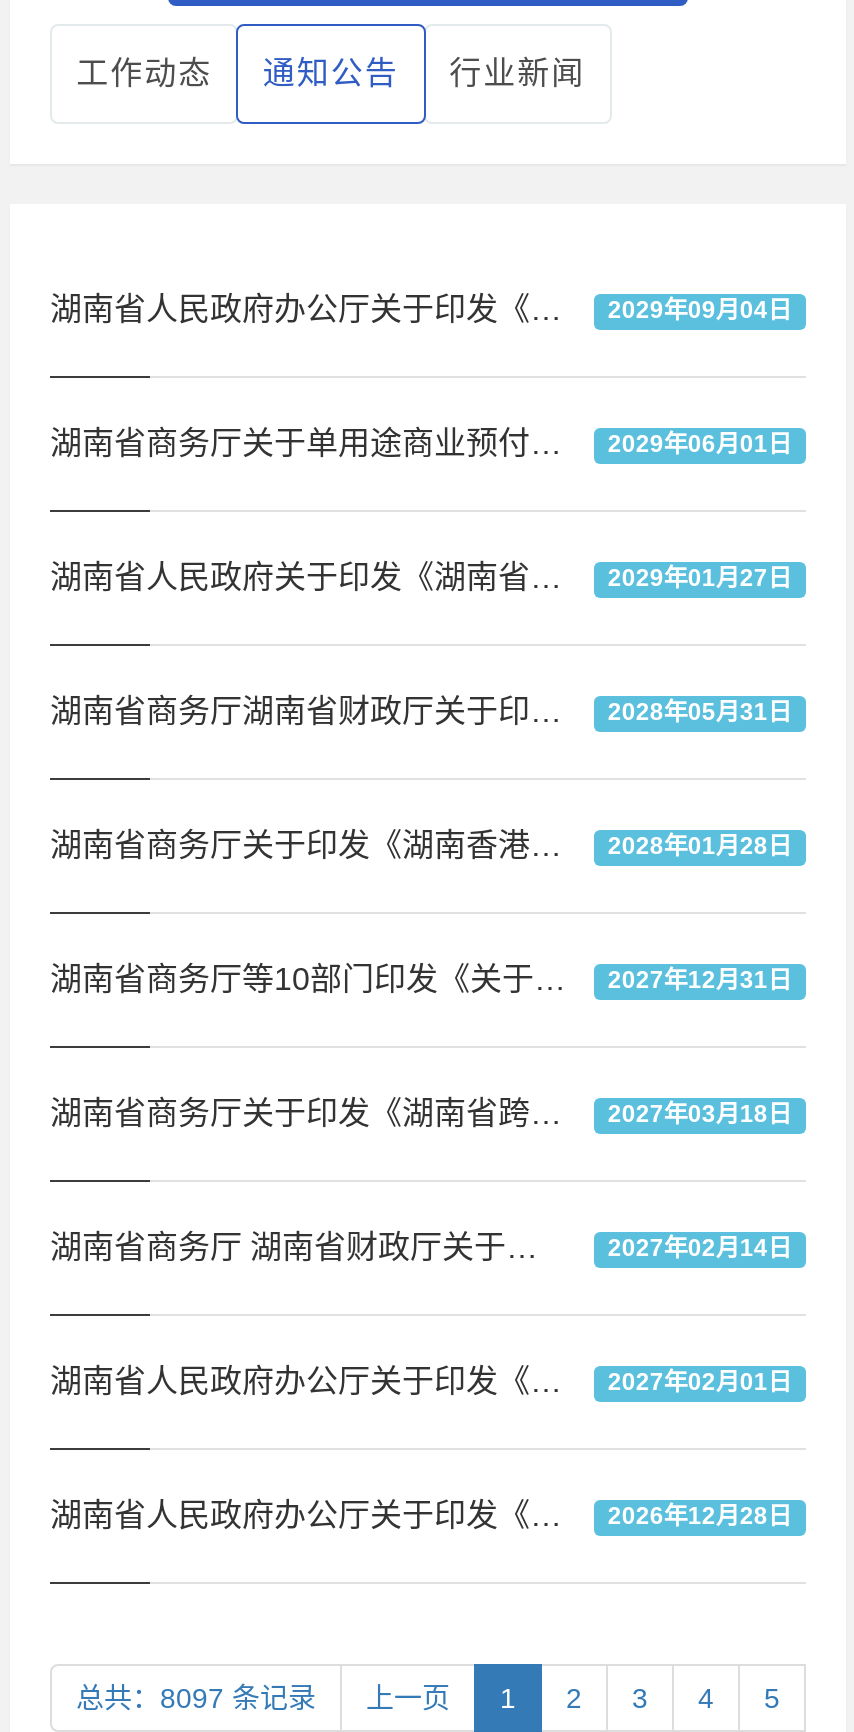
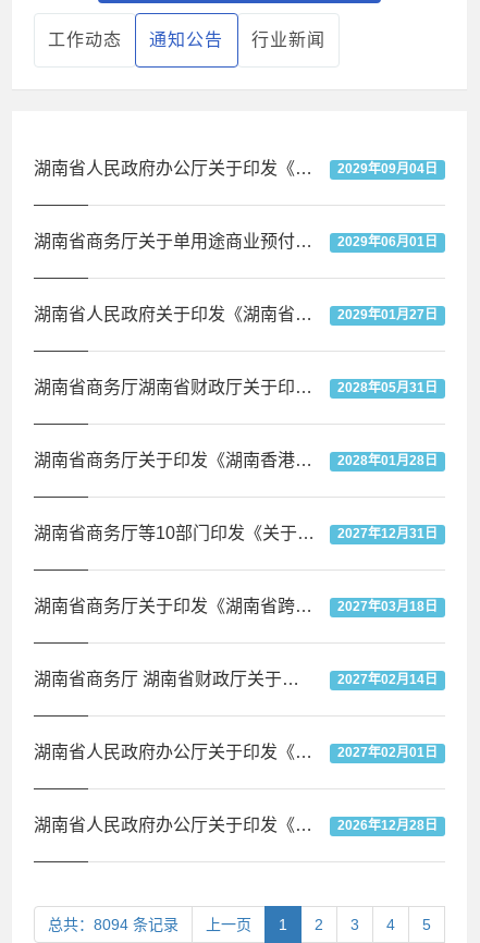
- 总共：8097 条记录 上一页 1 2 3 4 5
+ 总共：8094 条记录 上一页 1 2 3 4 5
